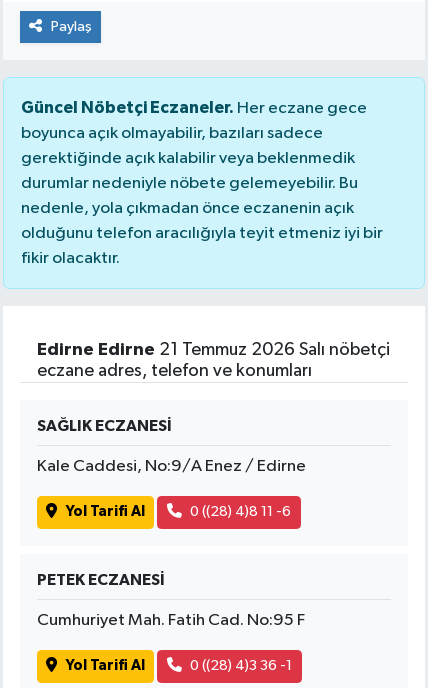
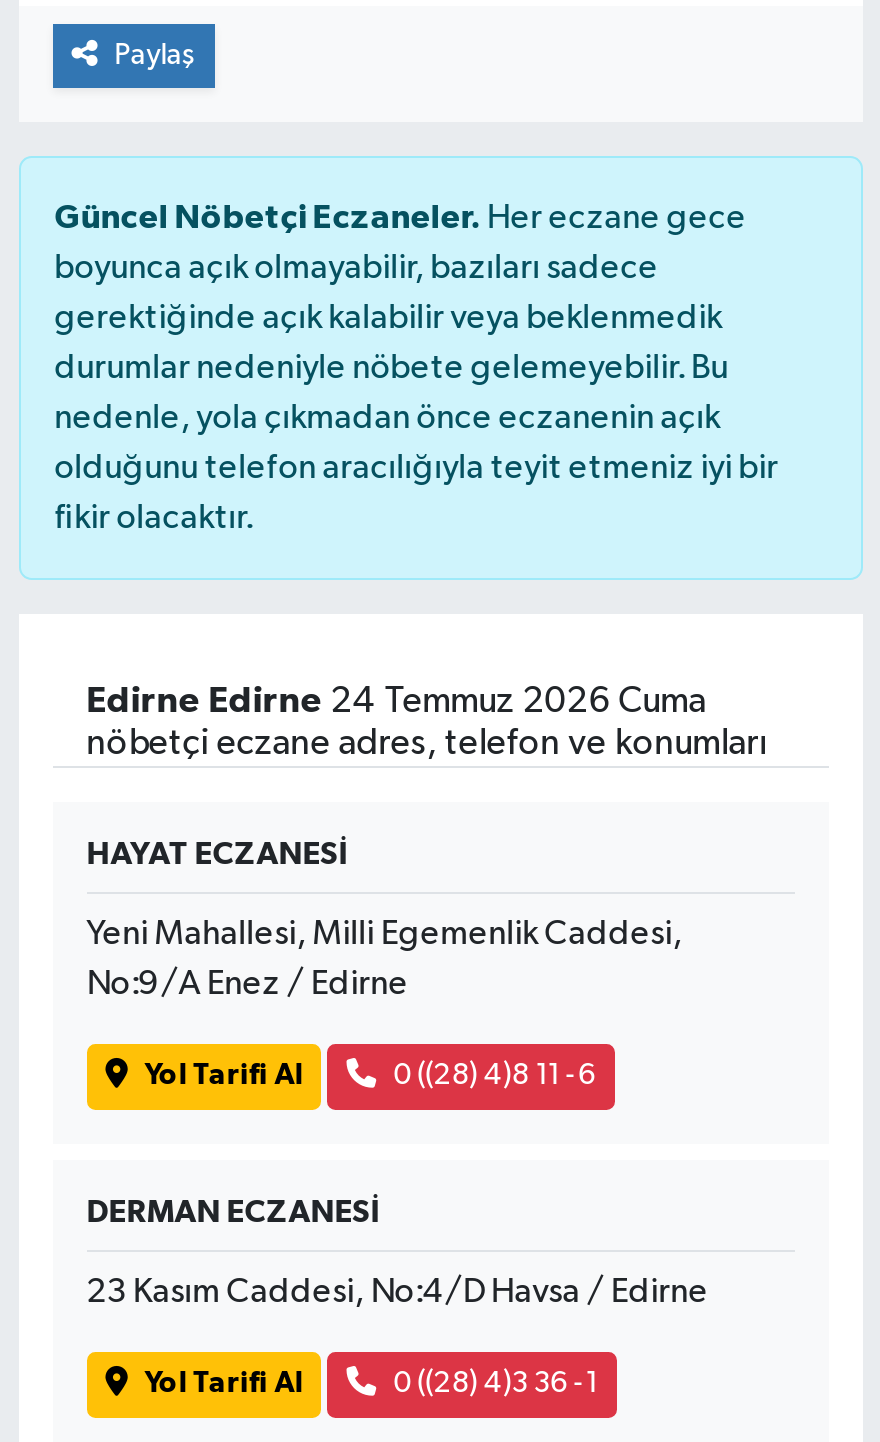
- Edirne Edirne 21 Temmuz 2026 Salı nöbetçi
- eczane adres, telefon ve konumları
- SAĞLIK ECZANESİ
- Kale Caddesi, No:9/A Enez / Edirne
+ Edirne Edirne 24 Temmuz 2026 Cuma
+ nöbetçi eczane adres, telefon ve konumları
+ HAYAT ECZANESİ
+ Yeni Mahallesi, Milli Egemenlik Caddesi,
+ No:9/A Enez / Edirne

- PETEK ECZANESİ
+ DERMAN ECZANESİ

- Cumhuriyet Mah. Fatih Cad. No:95 F
+ 23 Kasım Caddesi, No:4/D Havsa / Edirne
